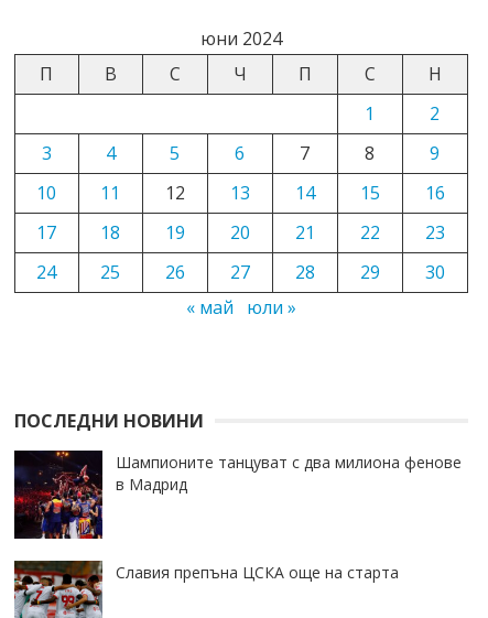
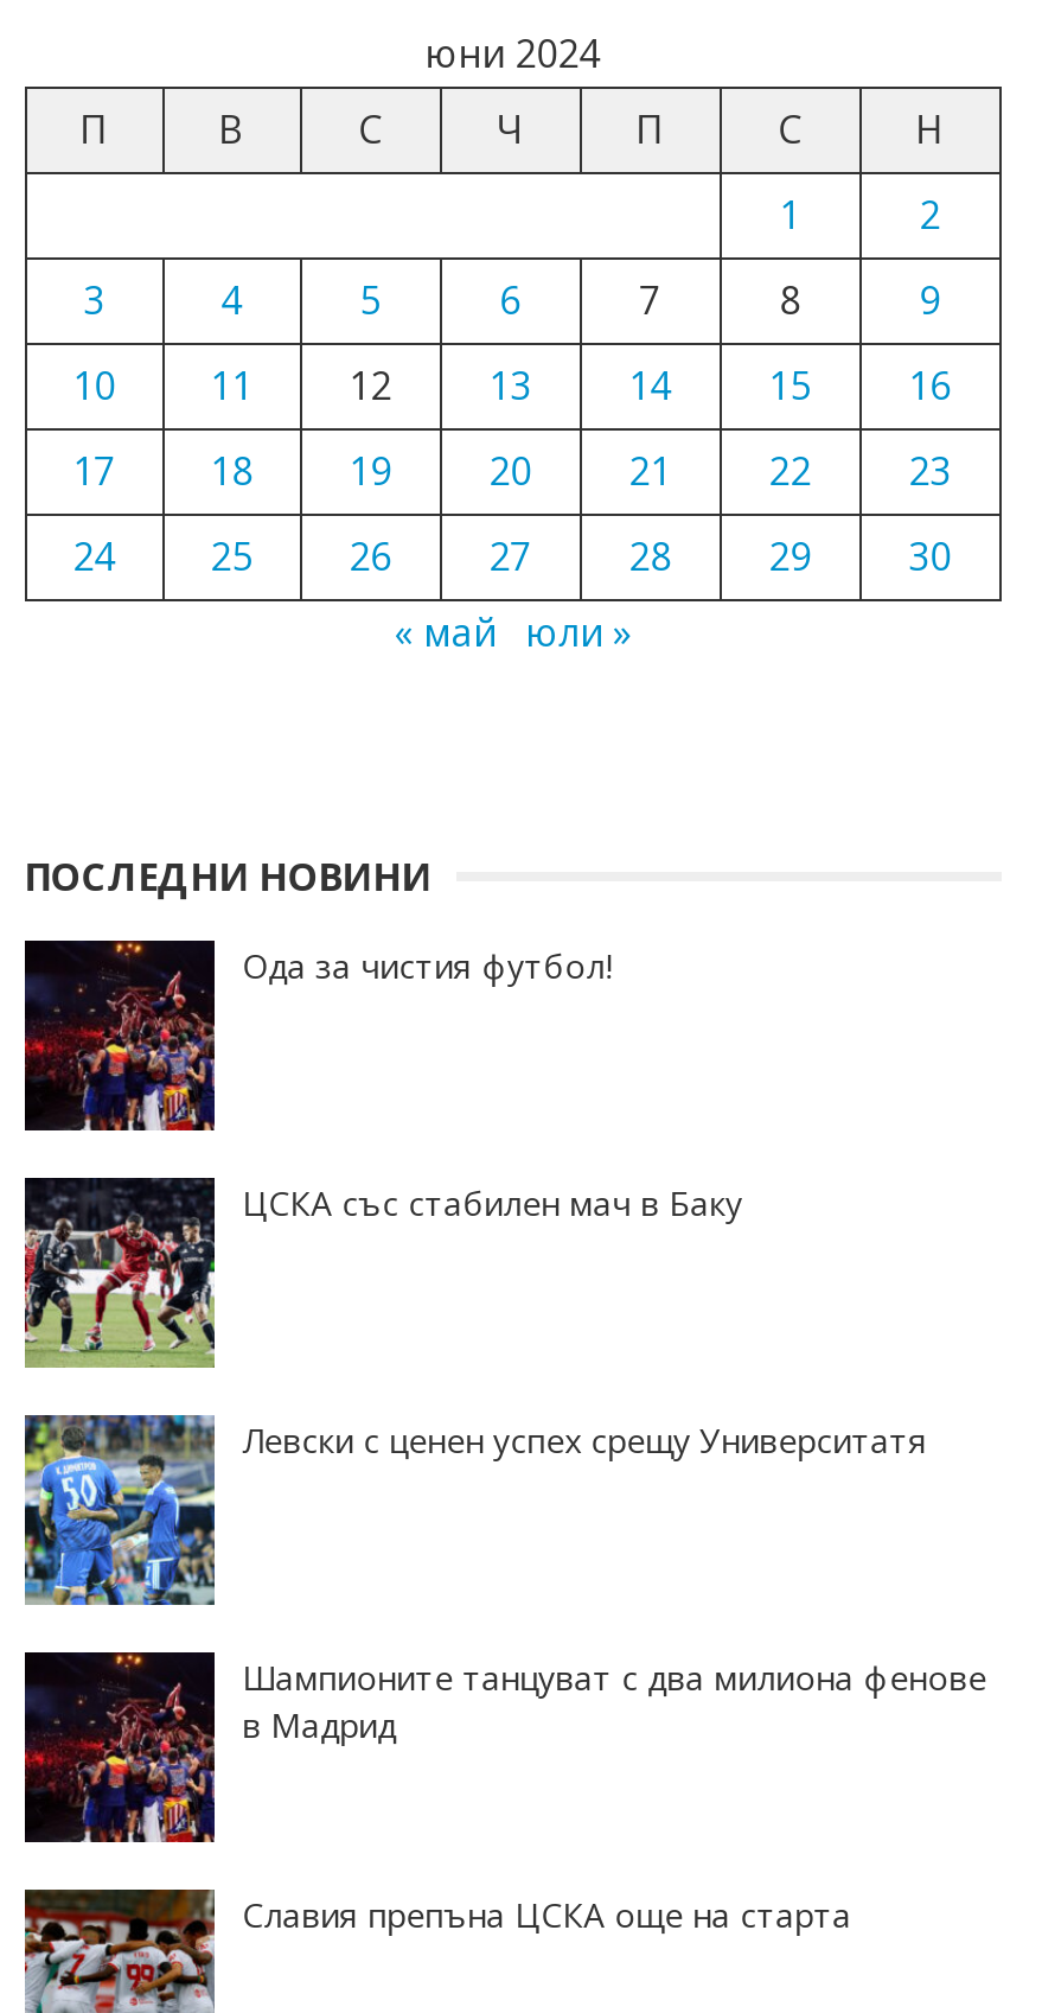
+ [image]
+ ЦСКА със стабилен мач в Баку

+ [image]
+ Левски с ценен успех срещу Университатя

+ Ода за чистия футбол!
